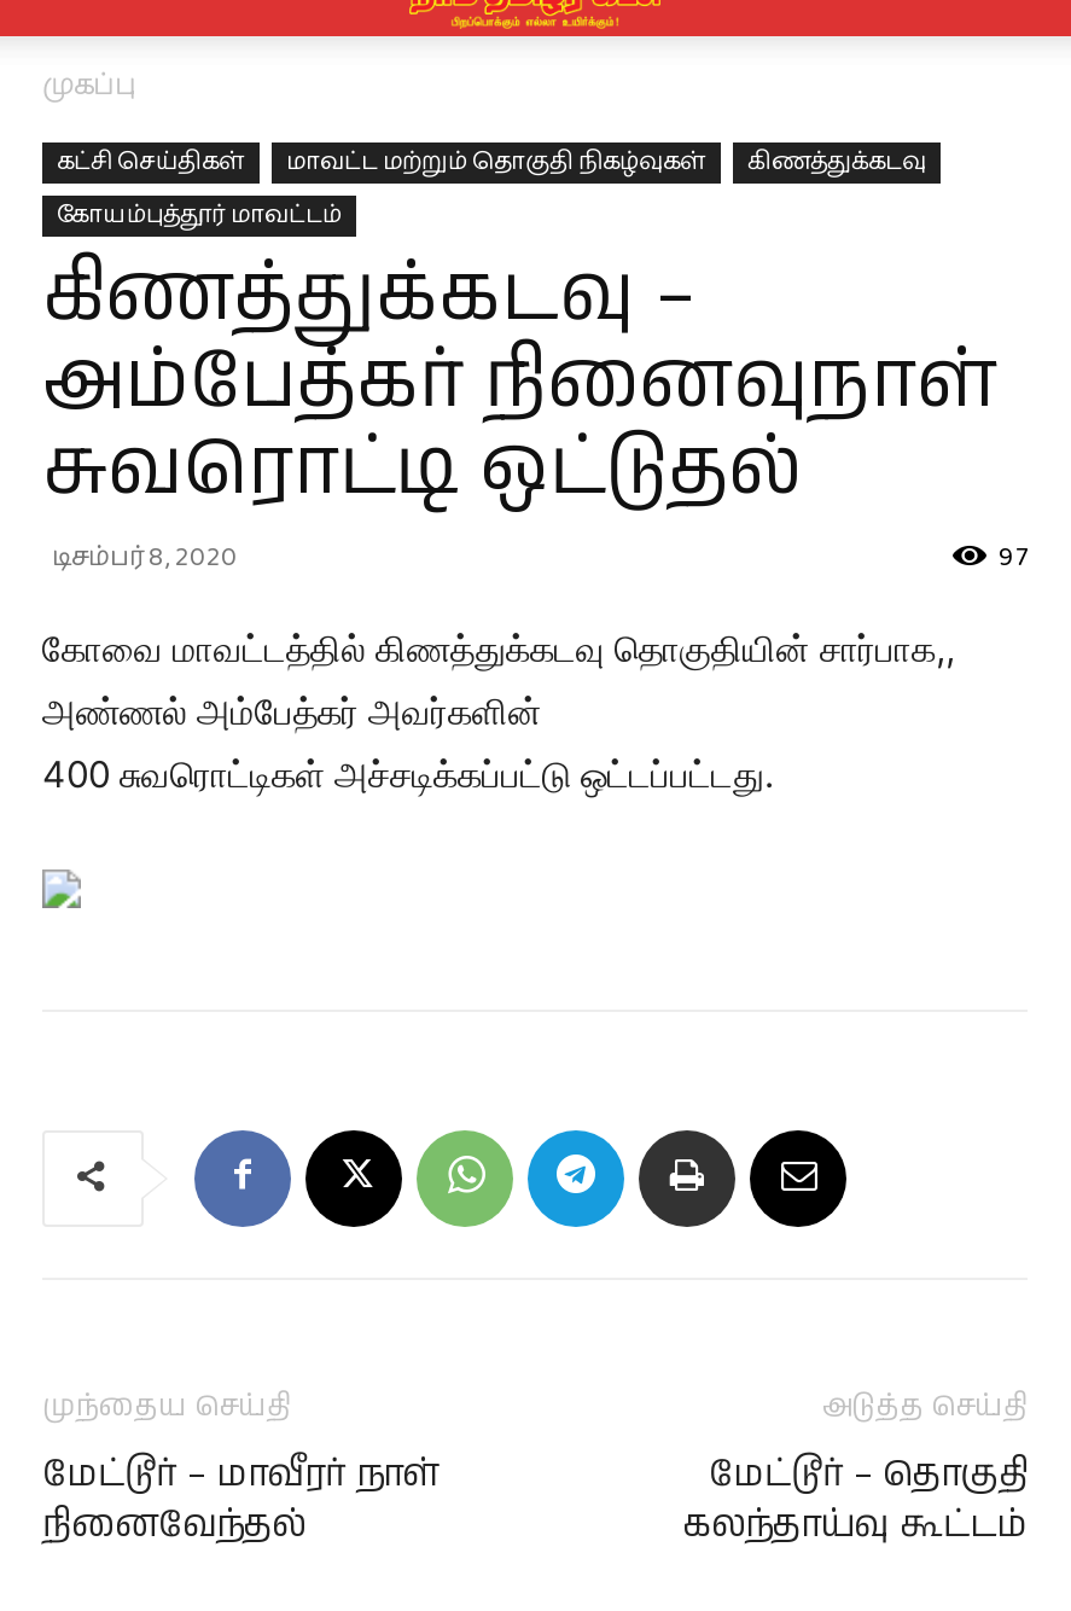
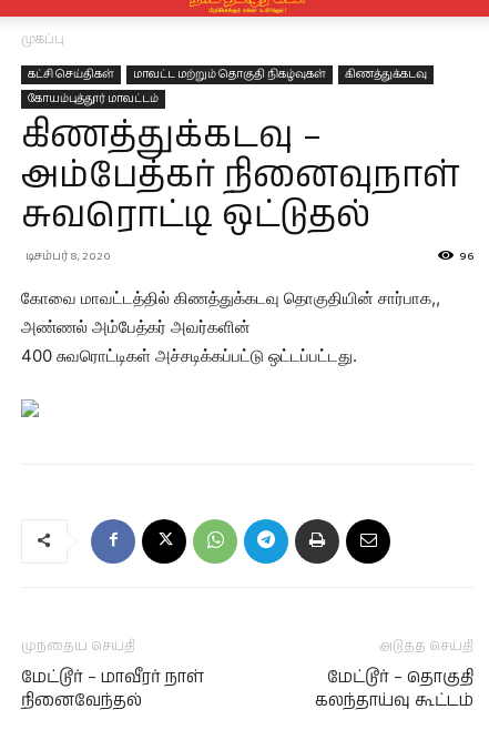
- 97
+ 96
